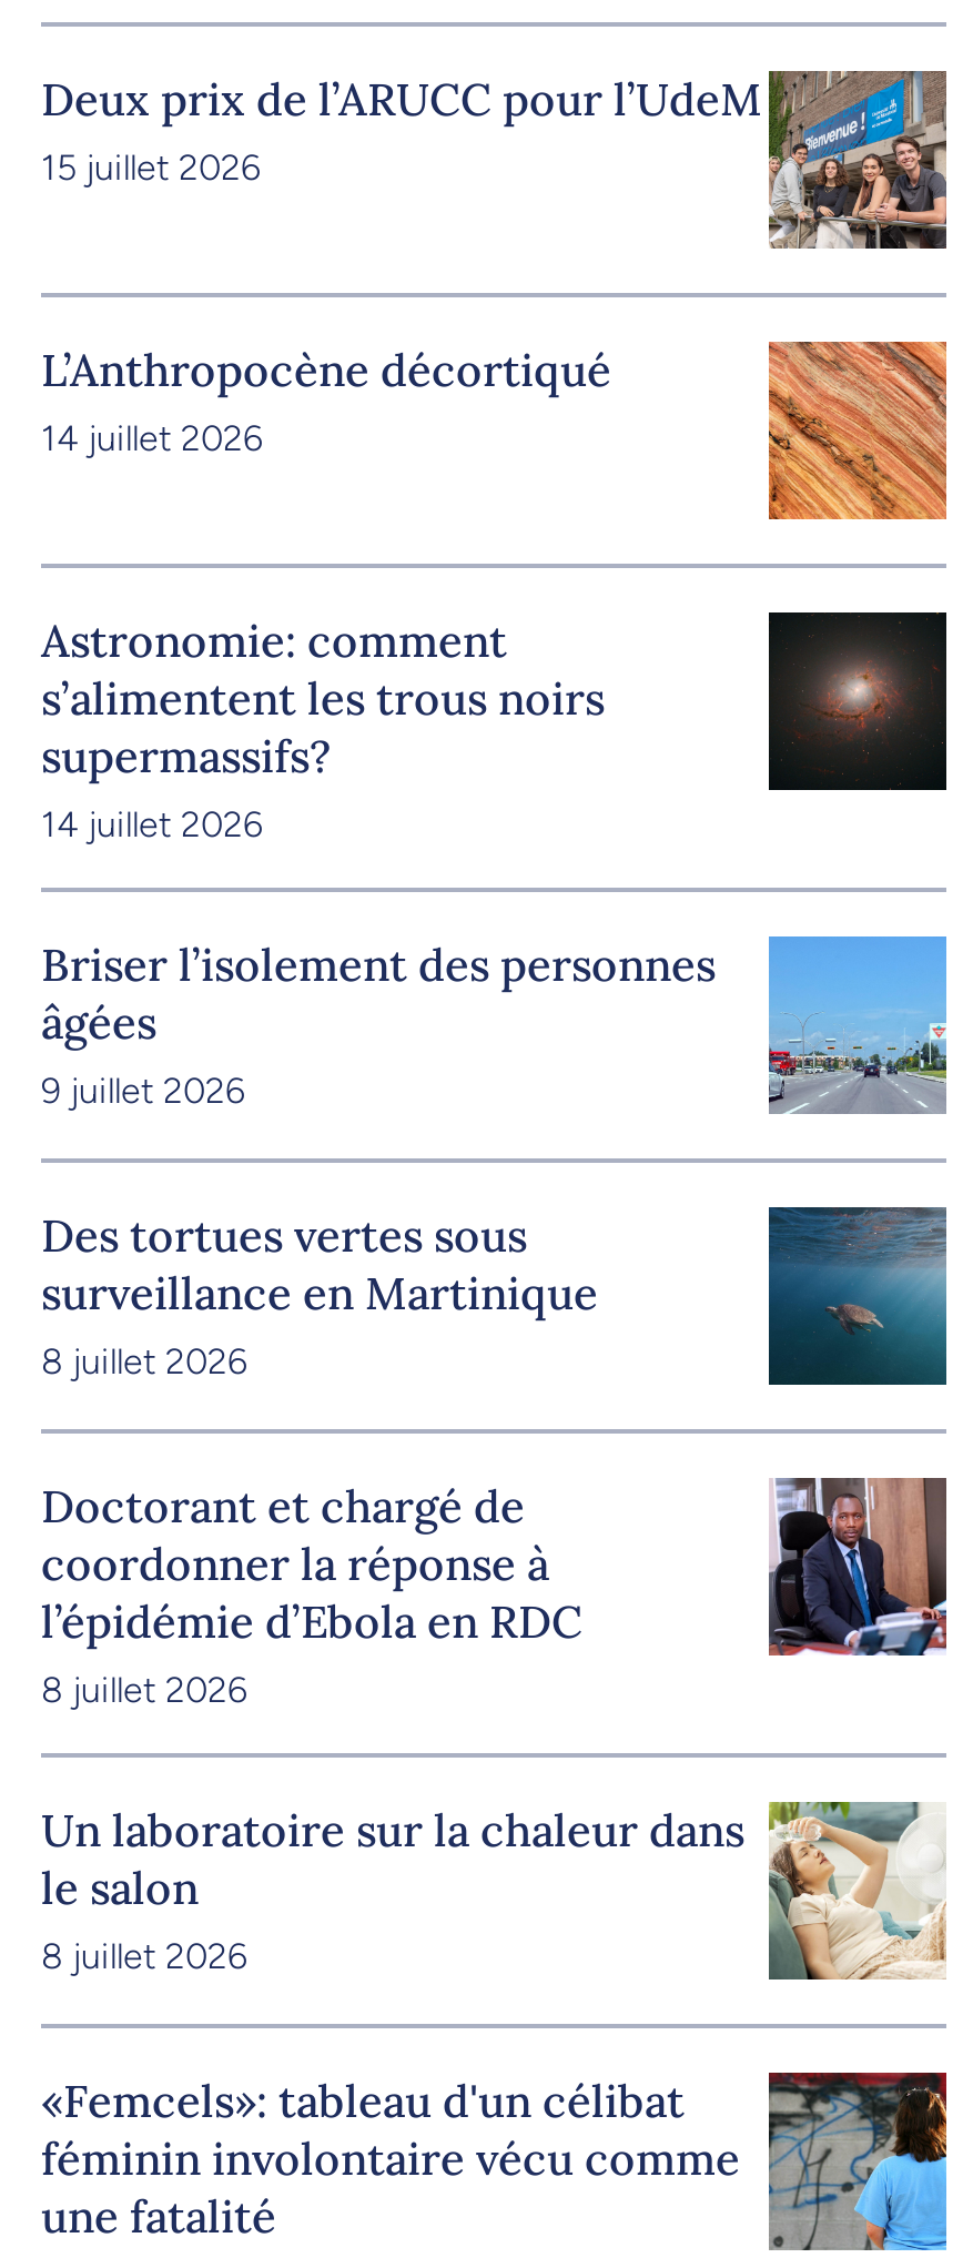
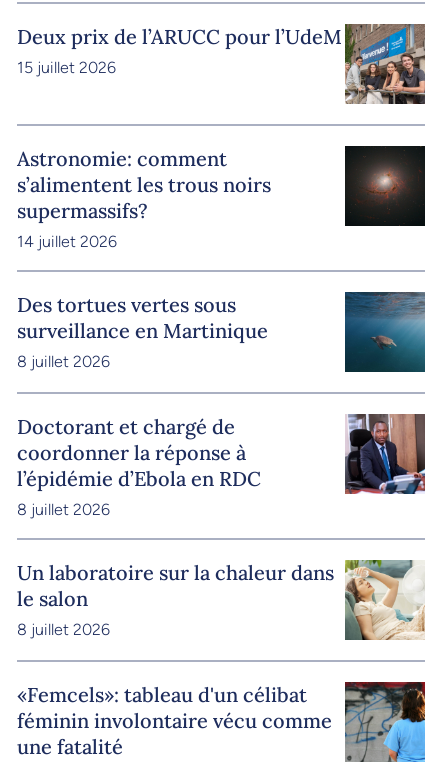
- L’Anthropocène décortiqué
- 14 juillet 2026

- [image]

- [image]
- Briser l’isolement des personnes
- âgées
- 9 juillet 2026
